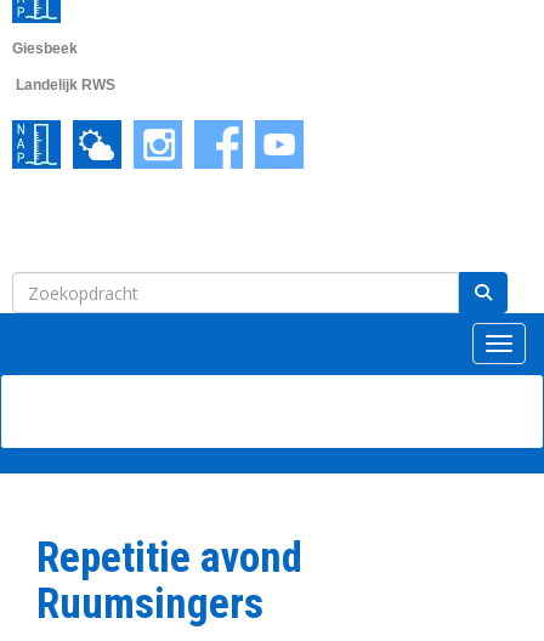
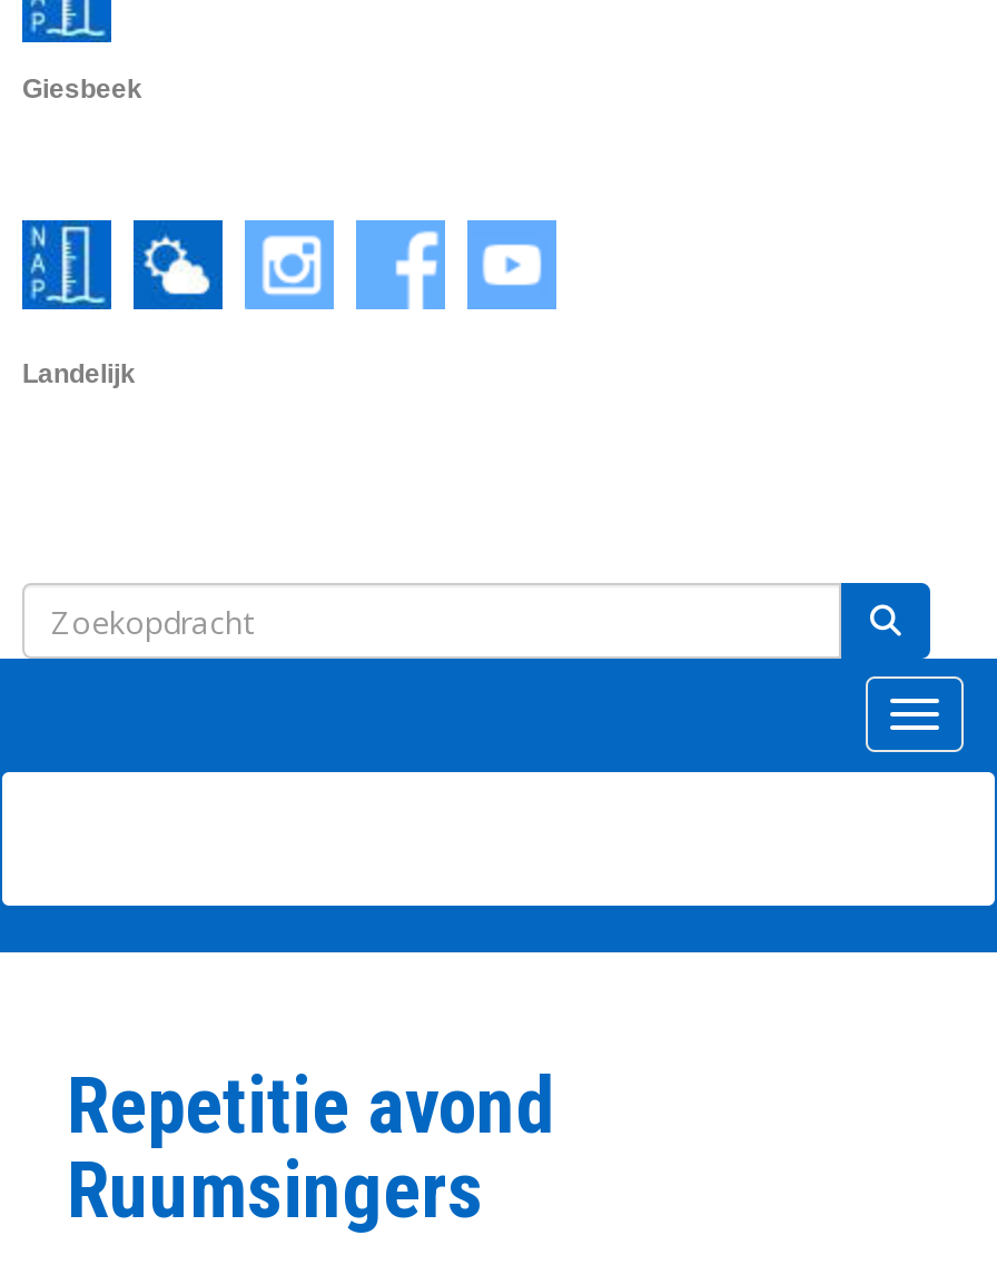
- Landelijk RWS
+ Landelijk
